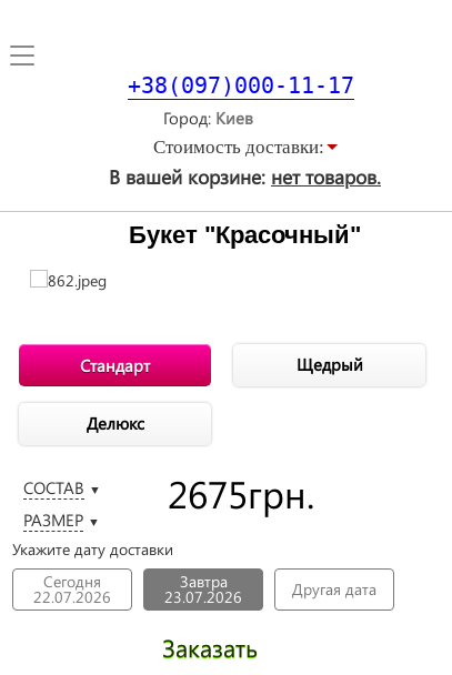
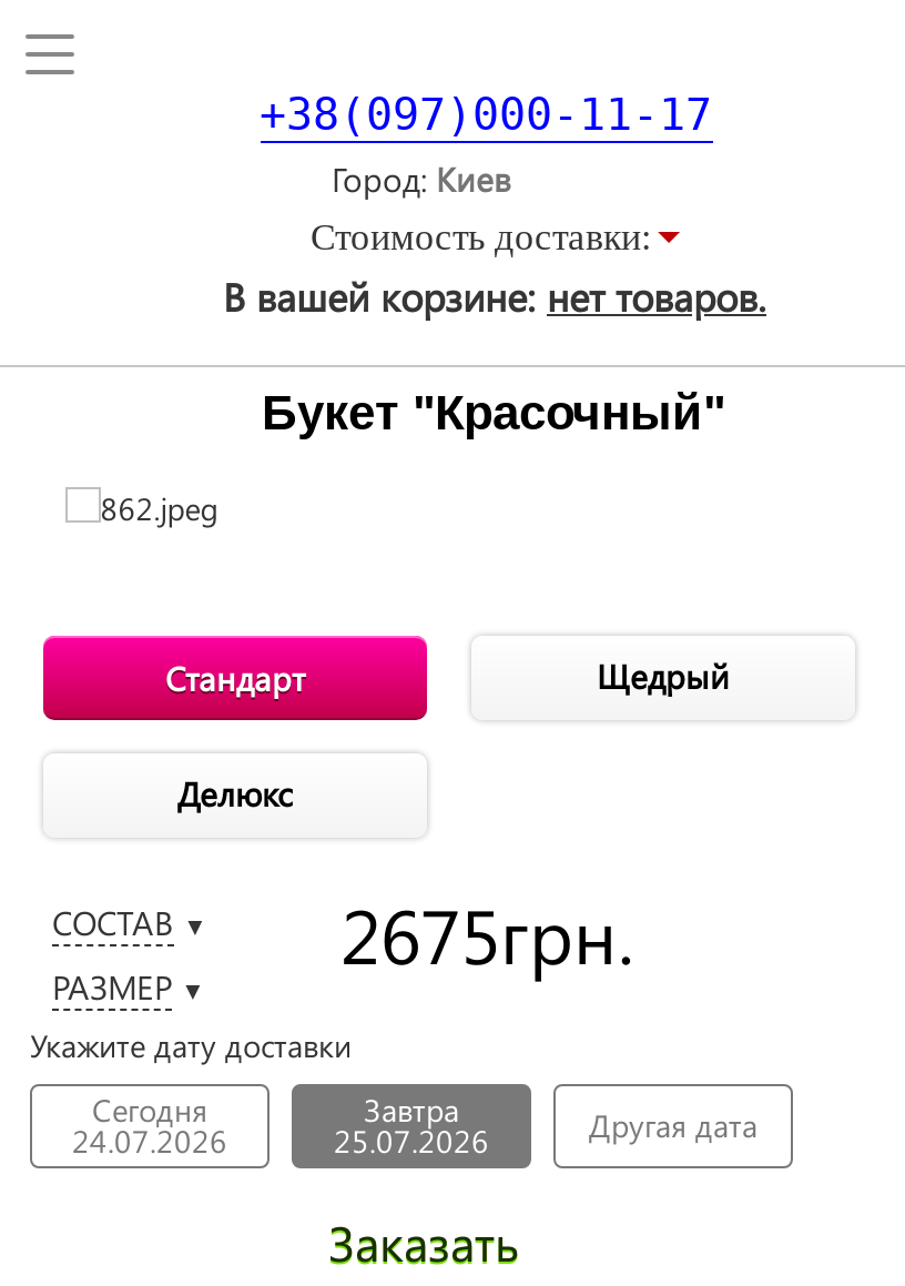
- 22.07.2026
+ 24.07.2026

- 23.07.2026
+ 25.07.2026
